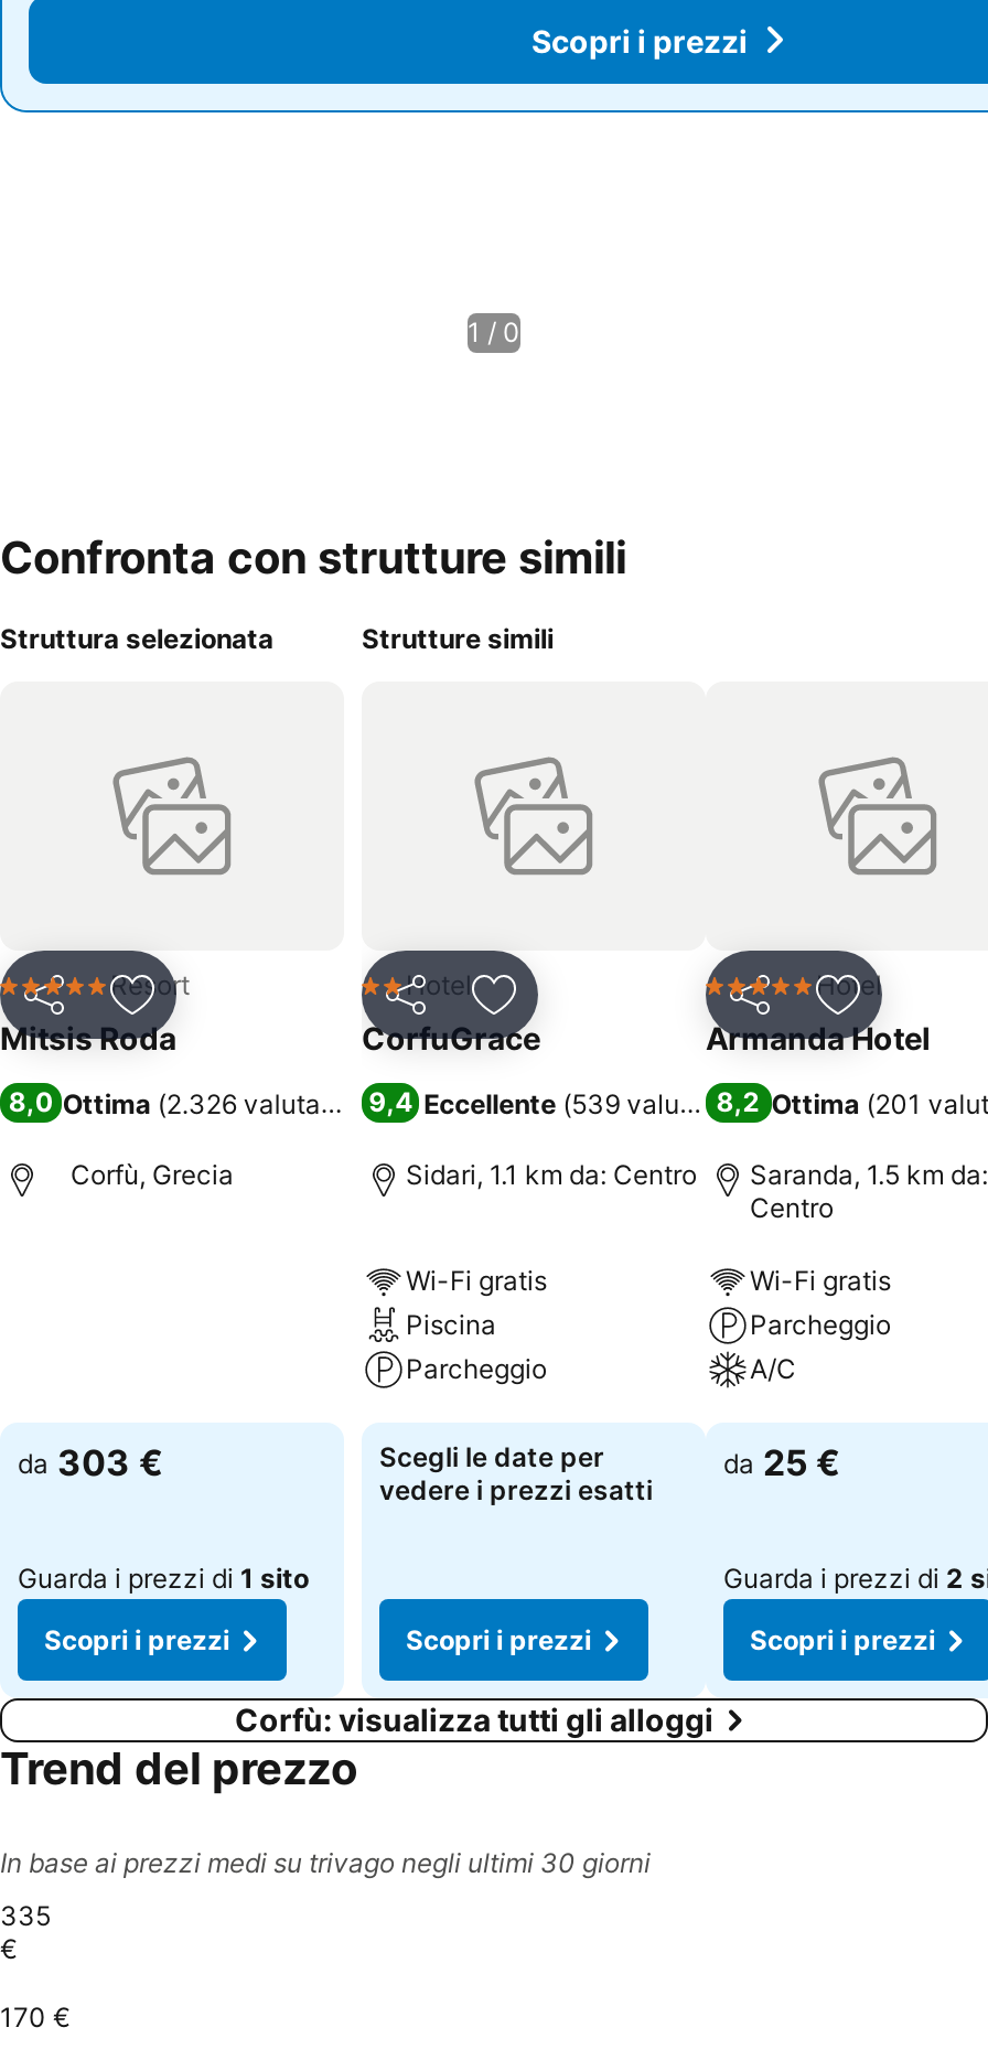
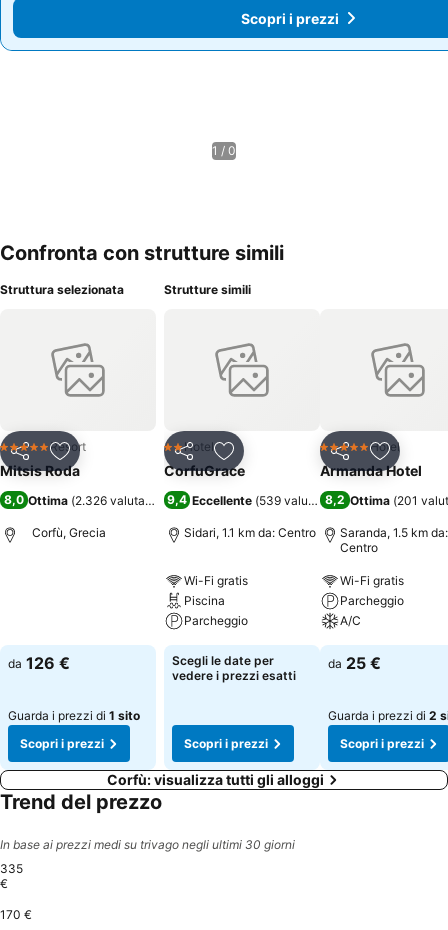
- da 303 €
+ da 126 €
